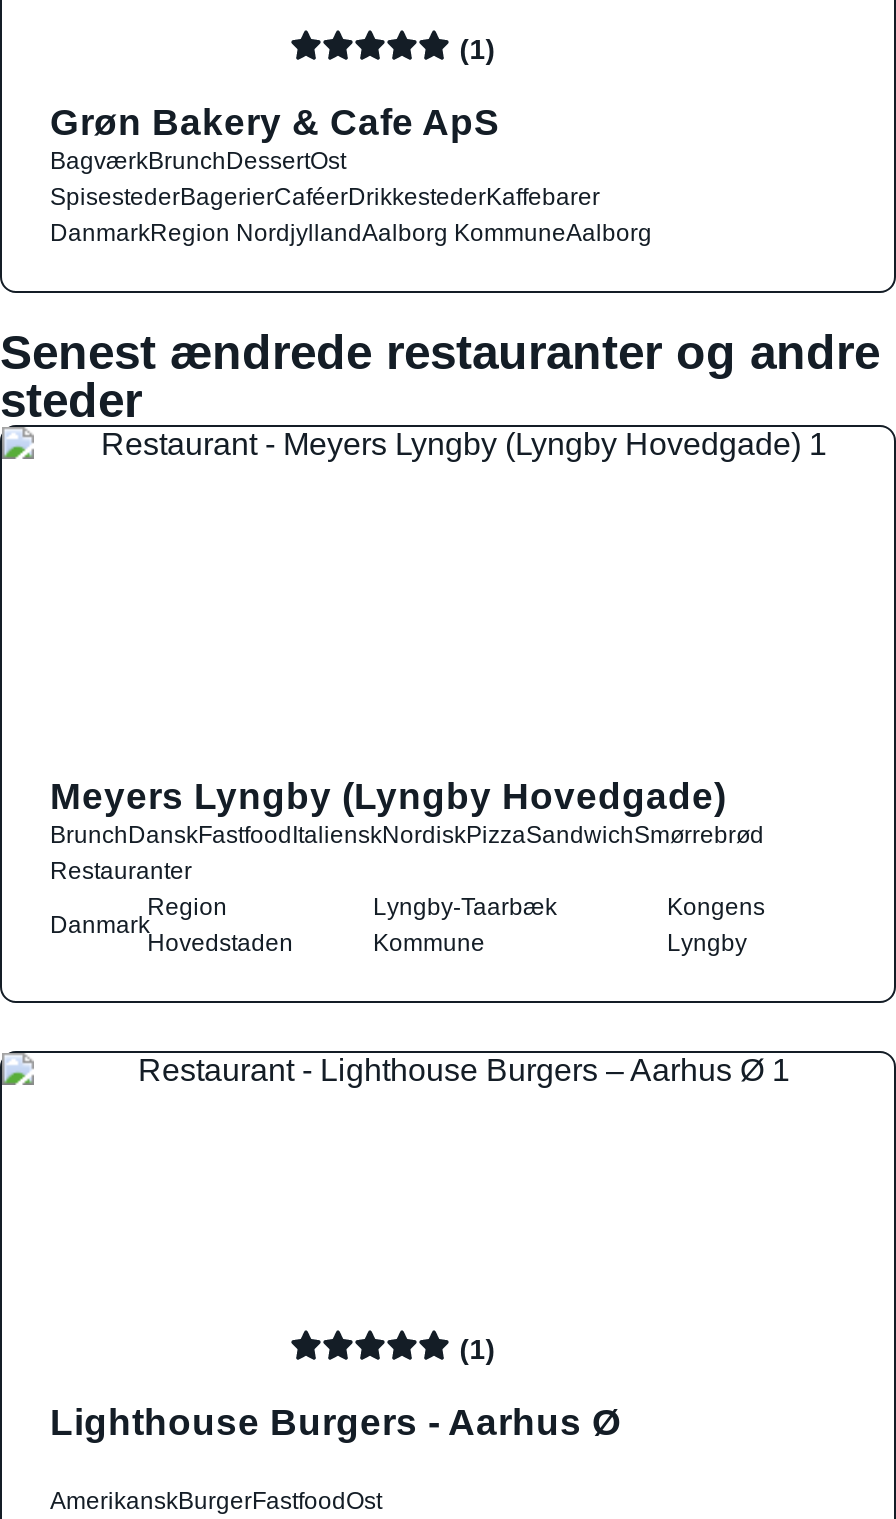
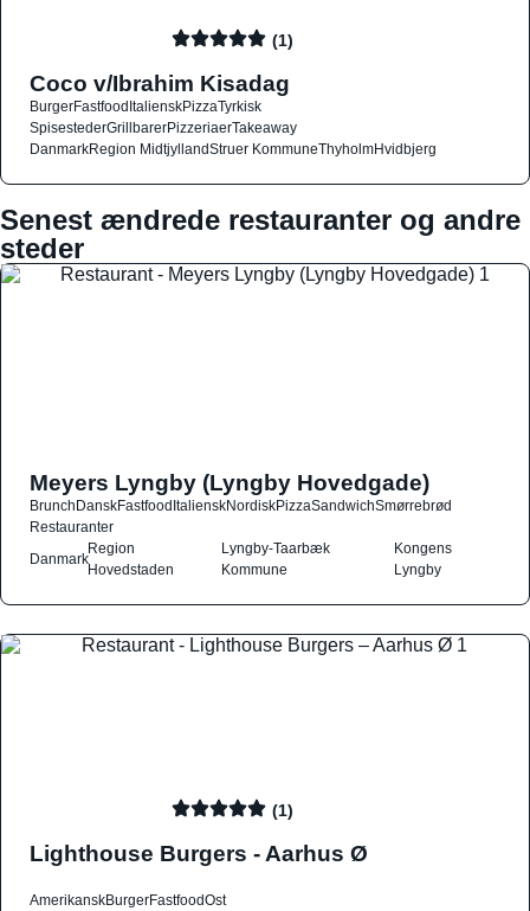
- Grøn Bakery & Cafe ApS
- BagværkBrunchDessertOst
- SpisestederBagerierCaféerDrikkestederKaffebarer
- DanmarkRegion NordjyllandAalborg KommuneAalborg
+ Coco v/Ibrahim Kisadag
+ BurgerFastfoodItalienskPizzaTyrkisk
+ SpisestederGrillbarerPizzeriaerTakeaway
+ DanmarkRegion MidtjyllandStruer KommuneThyholmHvidbjerg
